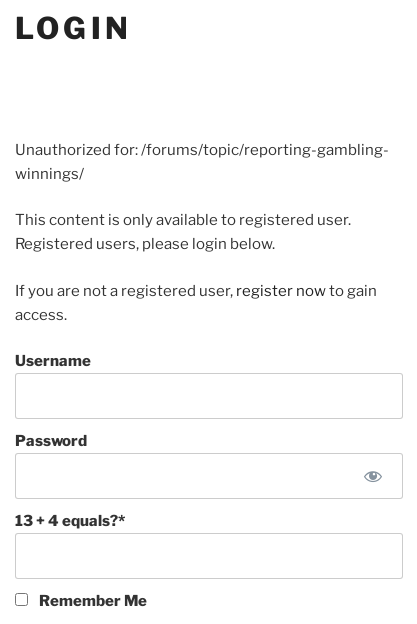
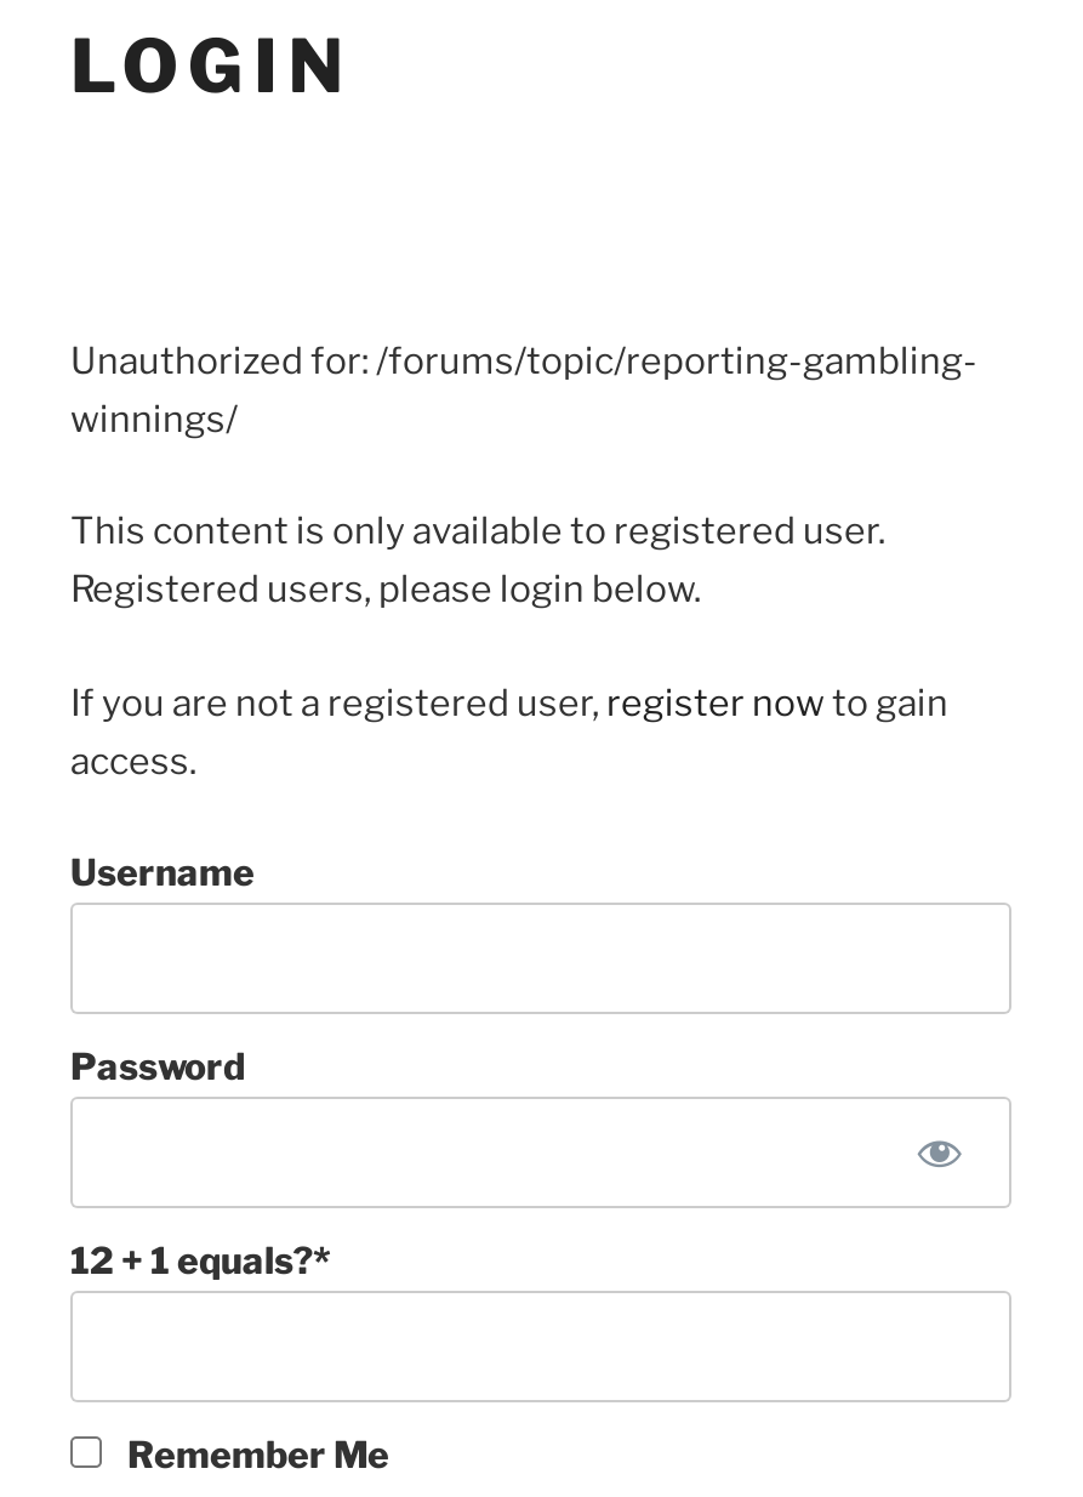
- 13 + 4 equals?*
+ 12 + 1 equals?*
